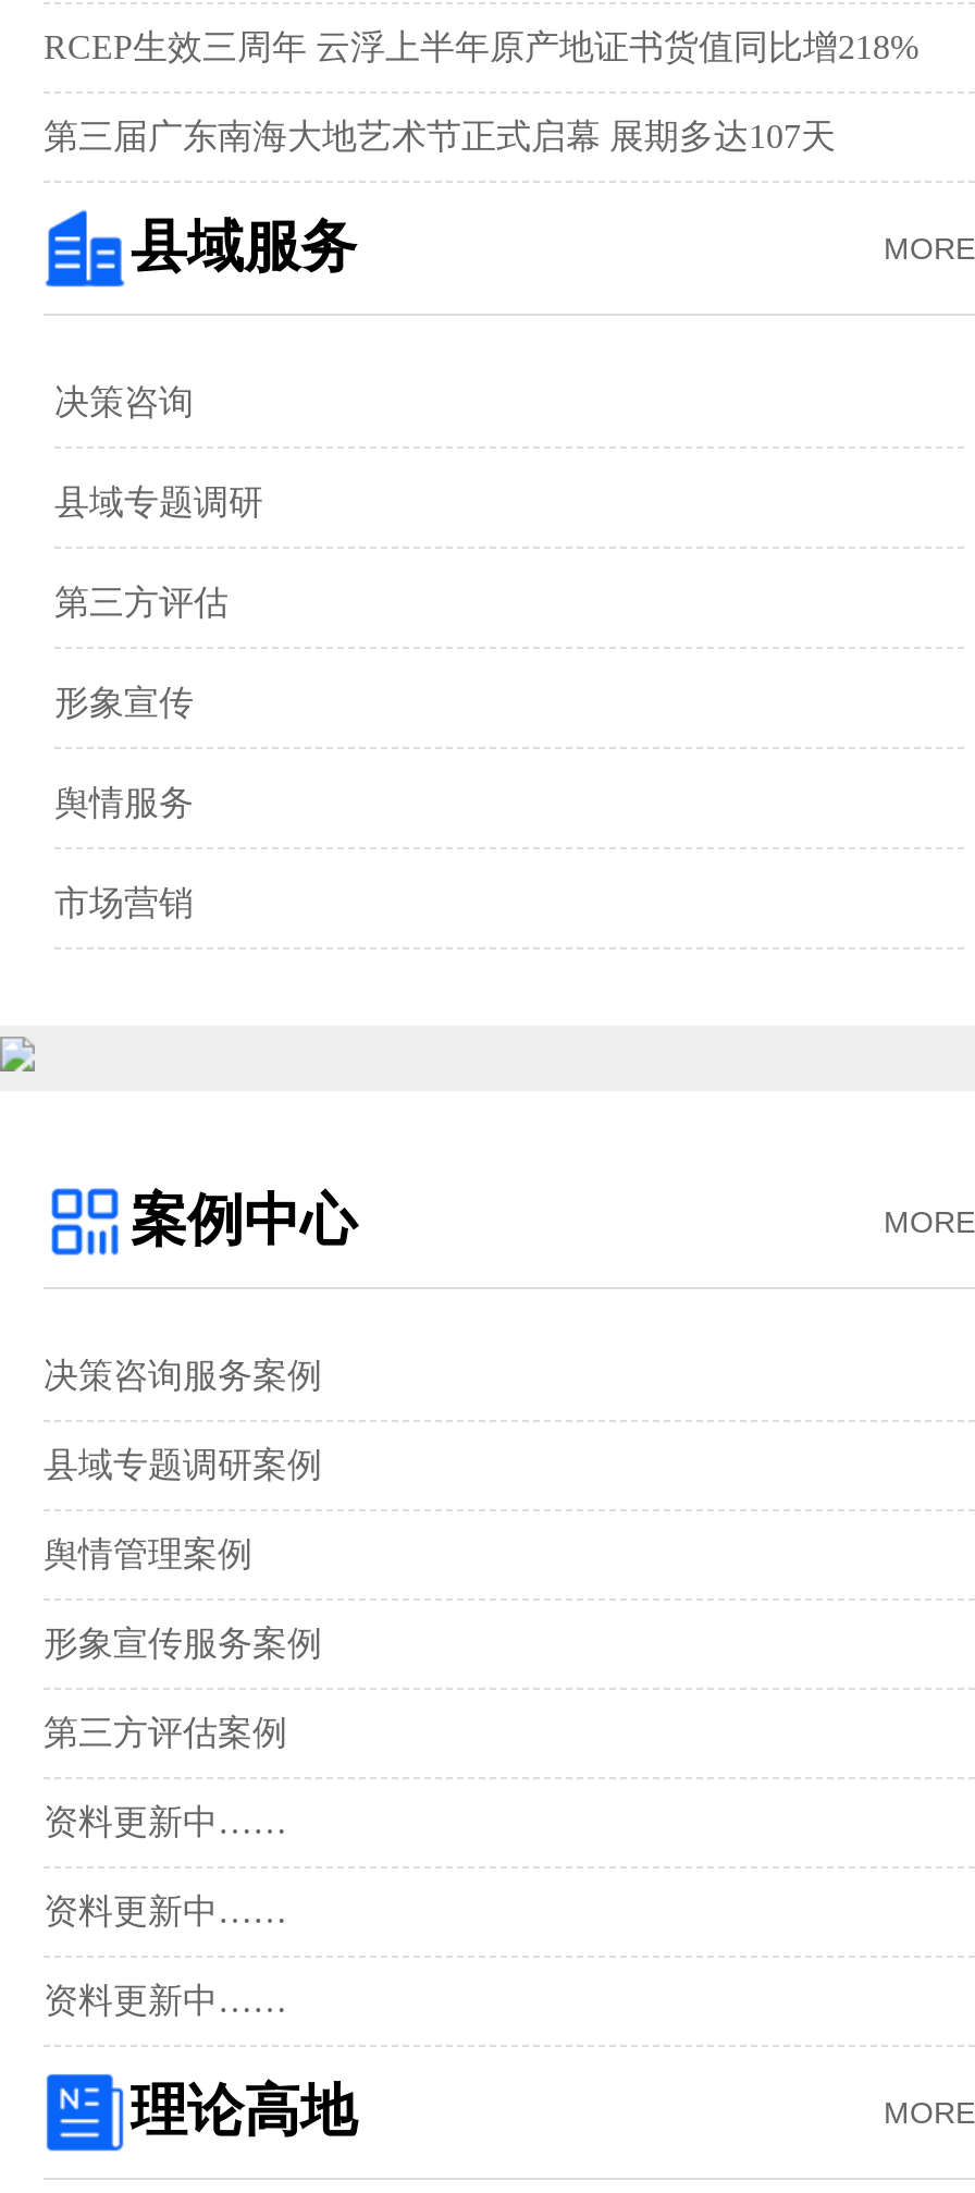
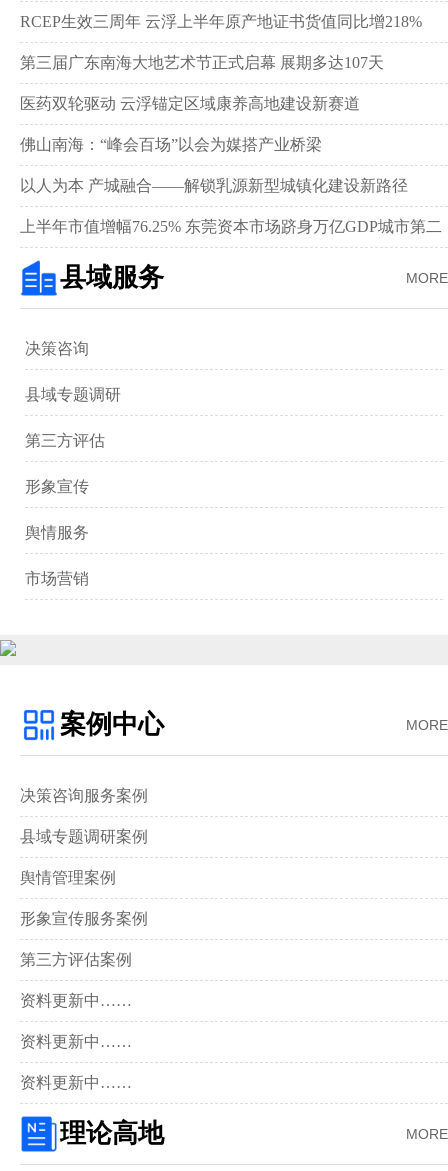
+ 医药双轮驱动 云浮锚定区域康养高地建设新赛道‌
+ 佛山南海：“峰会百场”以会为媒搭产业桥梁
+ 以人为本 产城融合——解锁乳源新型城镇化建设新路径
+ 上半年市值增幅76.25% 东莞资本市场跻身万亿GDP城市第二‌
